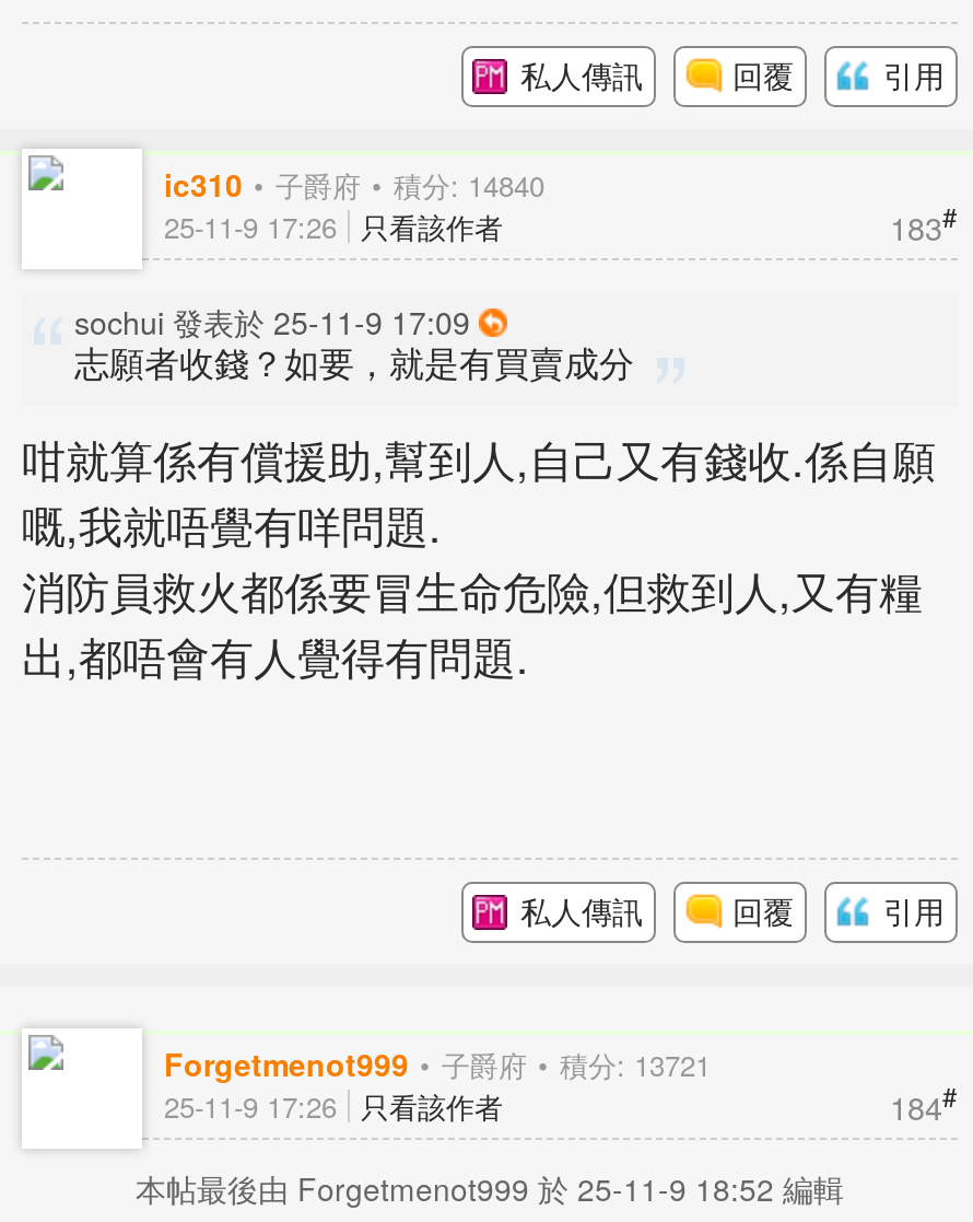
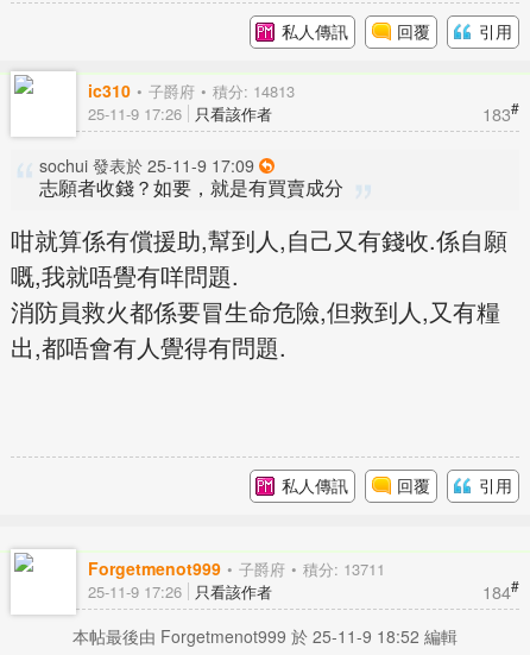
- ic310 子爵府 積分: 14840
+ ic310 子爵府 積分: 14813

- Forgetmenot999 子爵府 積分: 13721
+ Forgetmenot999 子爵府 積分: 13711
